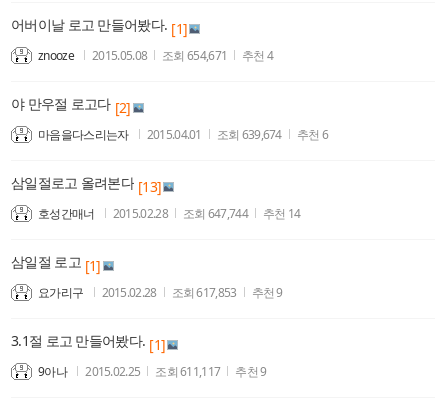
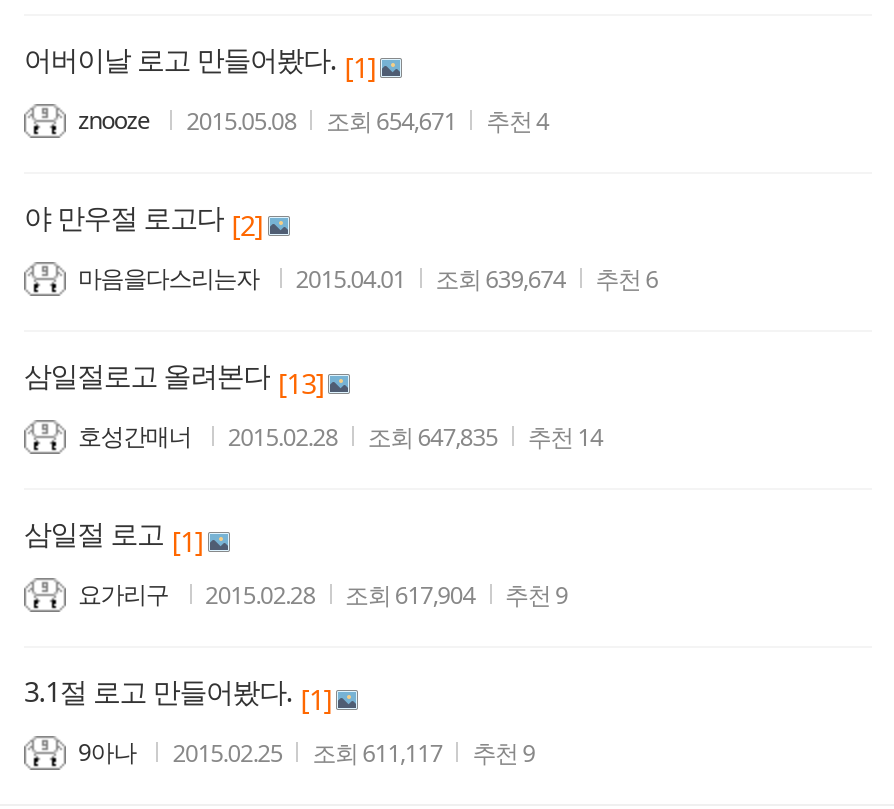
- 호성간매너 2015.02.28 조회 647,744 추천 14
+ 호성간매너 2015.02.28 조회 647,835 추천 14

- 요가리구 2015.02.28 조회 617,853 추천 9
+ 요가리구 2015.02.28 조회 617,904 추천 9
